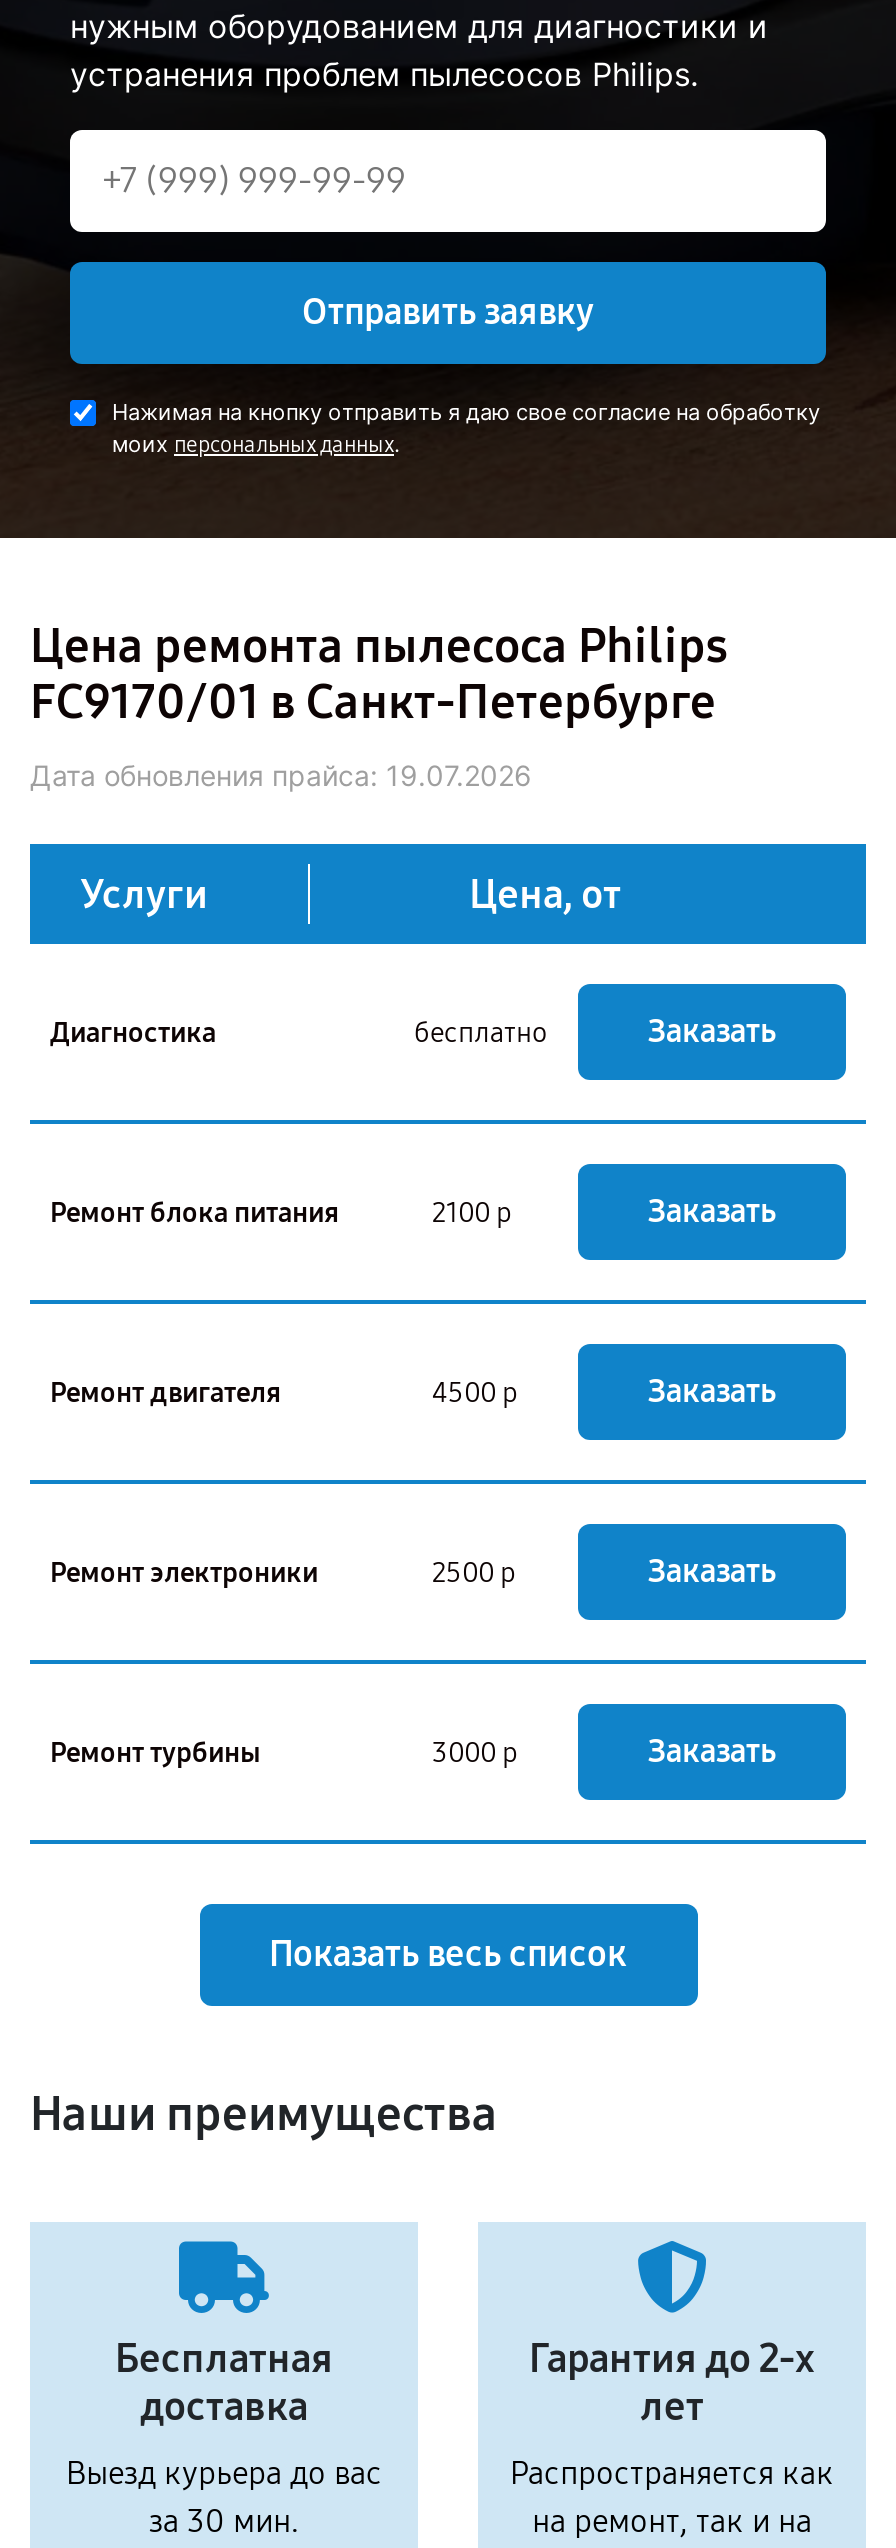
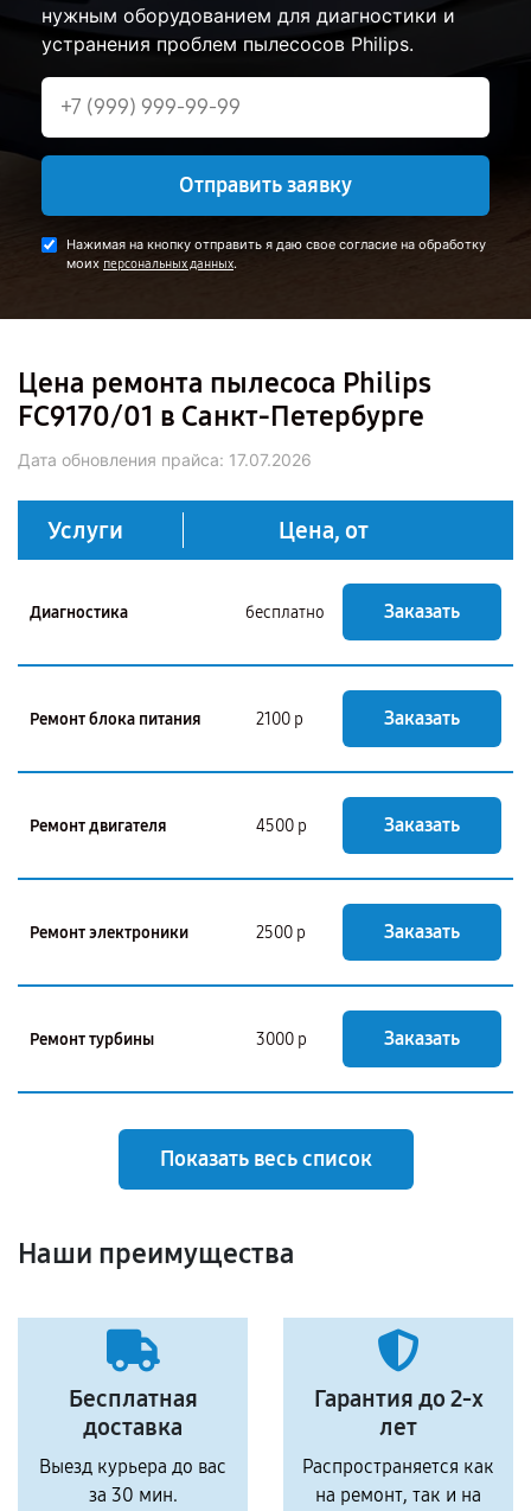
- Дата обновления прайса: 19.07.2026
+ Дата обновления прайса: 17.07.2026
